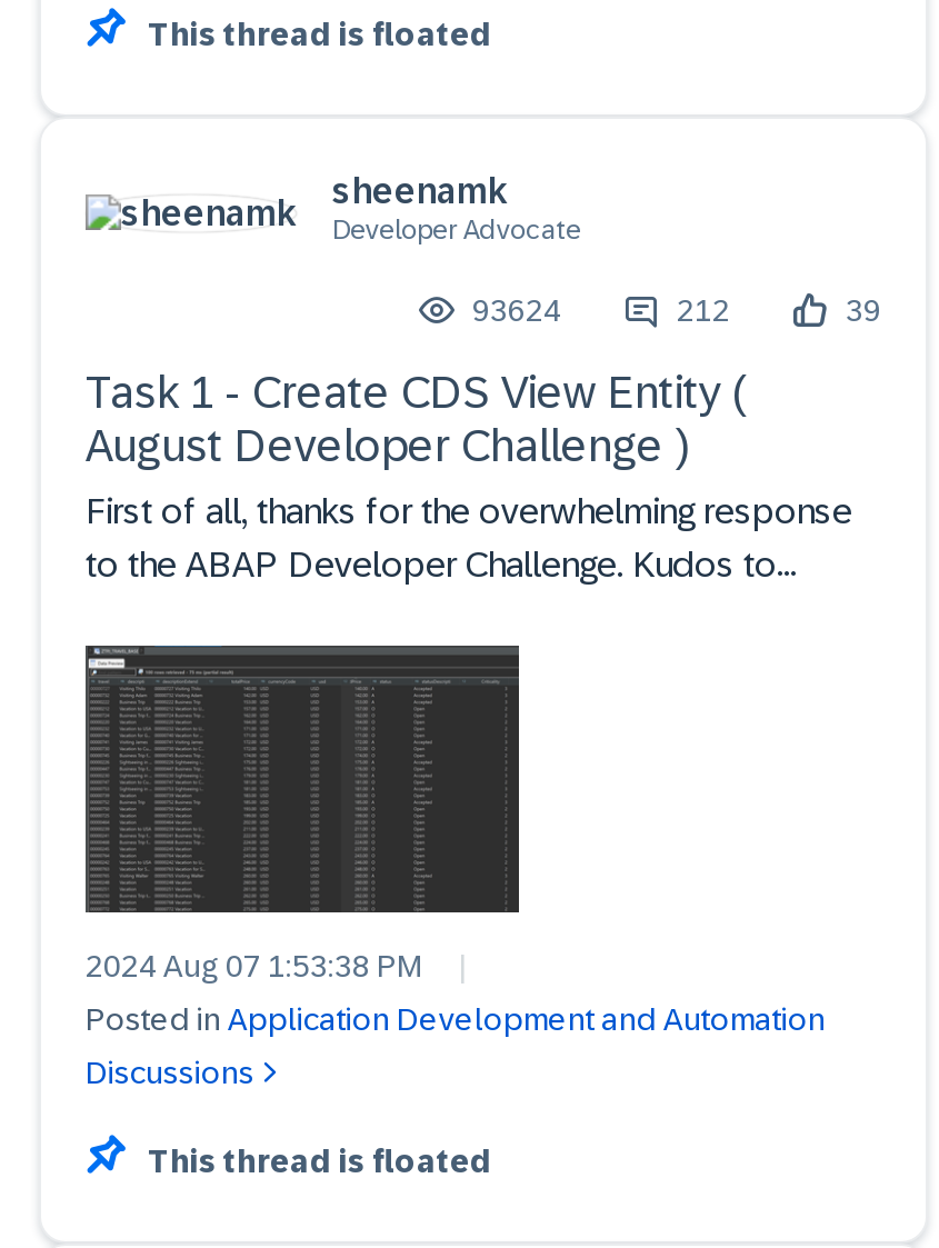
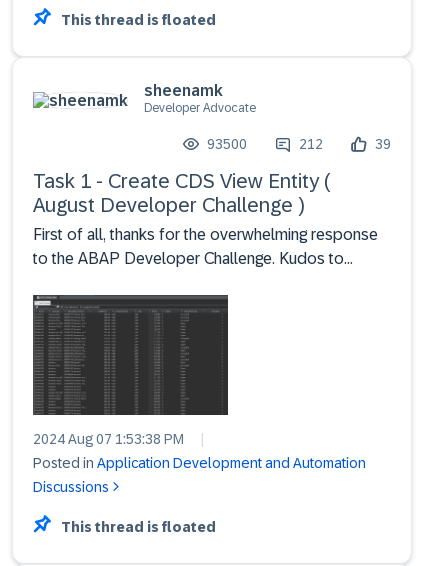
- 93624
+ 93500
